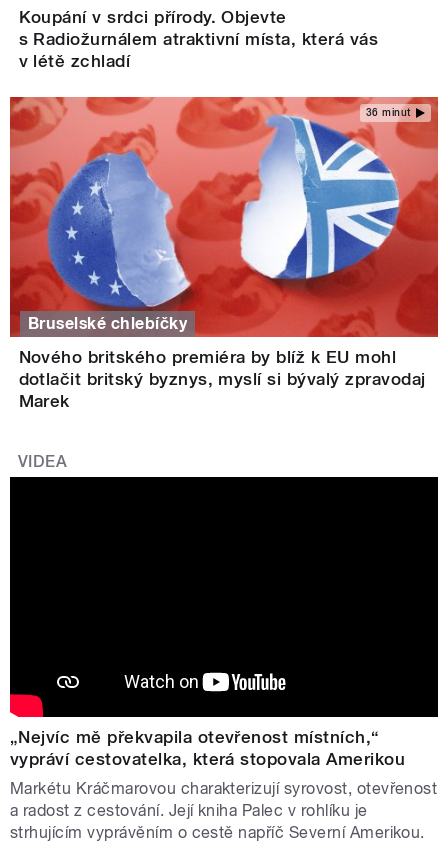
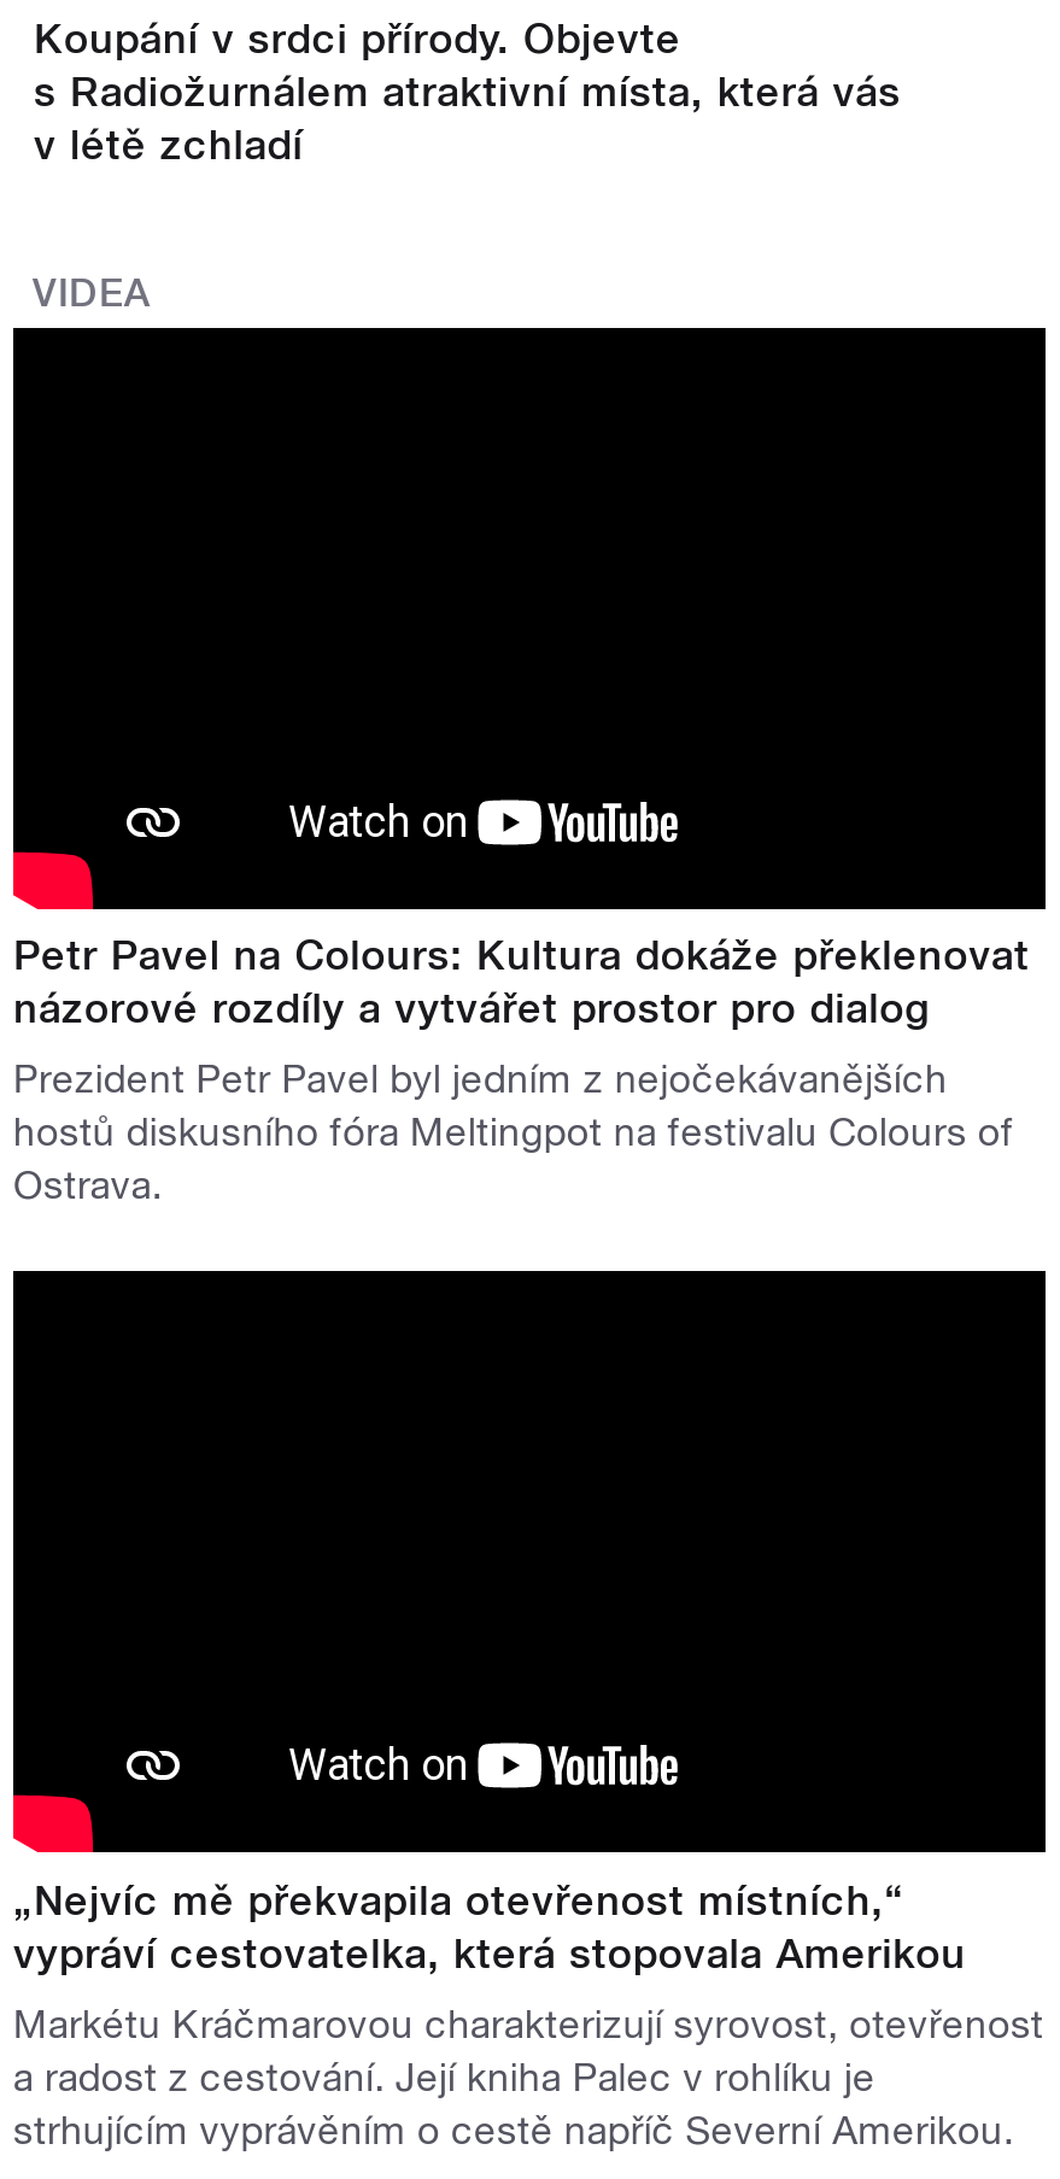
- [image]
- 36 minut

- Bruselské chlebíčky
- Nového britského premiéra by blíž k EU mohl
- dotlačit britský byznys, myslí si bývalý zpravodaj
- Marek

moved up: VIDEA

+ Petr Pavel na Colours: Kultura dokáže překlenovat
+ názorové rozdíly a vytvářet prostor pro dialog
+ Prezident Petr Pavel byl jedním z nejočekávanějších
+ hostů diskusního fóra Meltingpot na festivalu Colours of
+ Ostrava.
